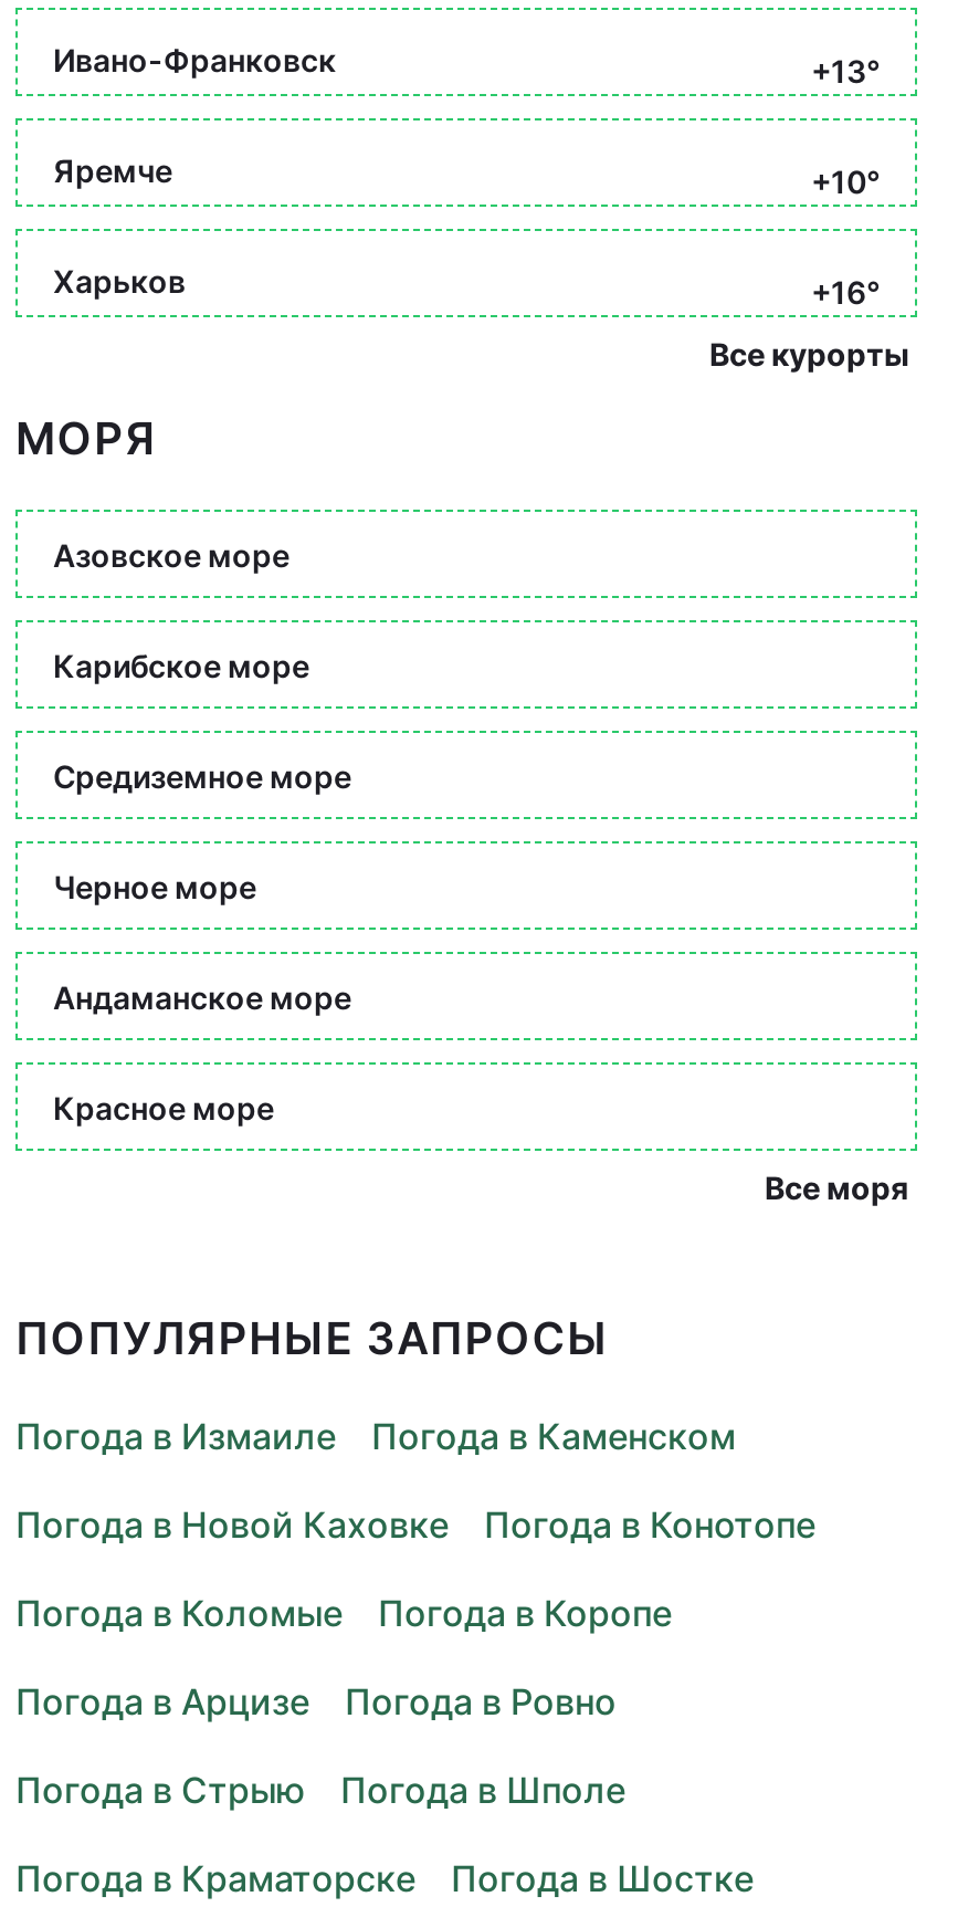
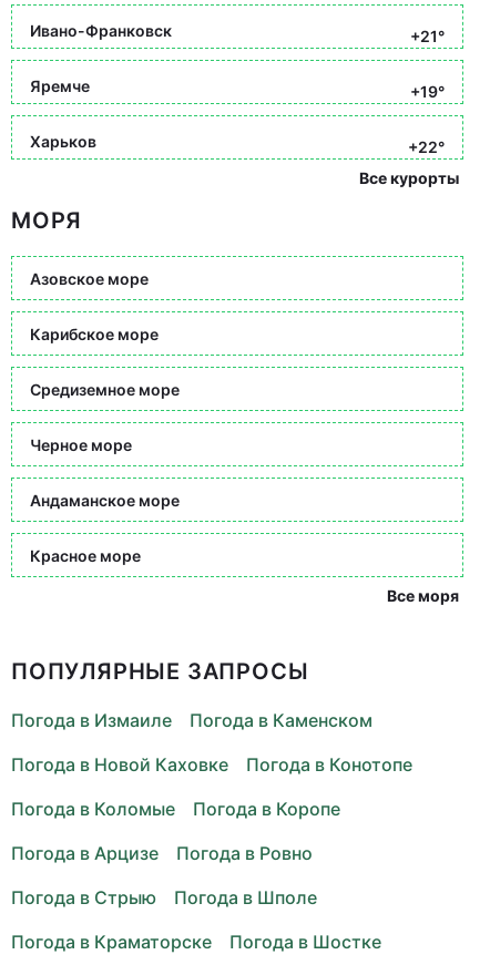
- +13°
+ +21°

- +10°
+ +19°

- +16°
+ +22°
